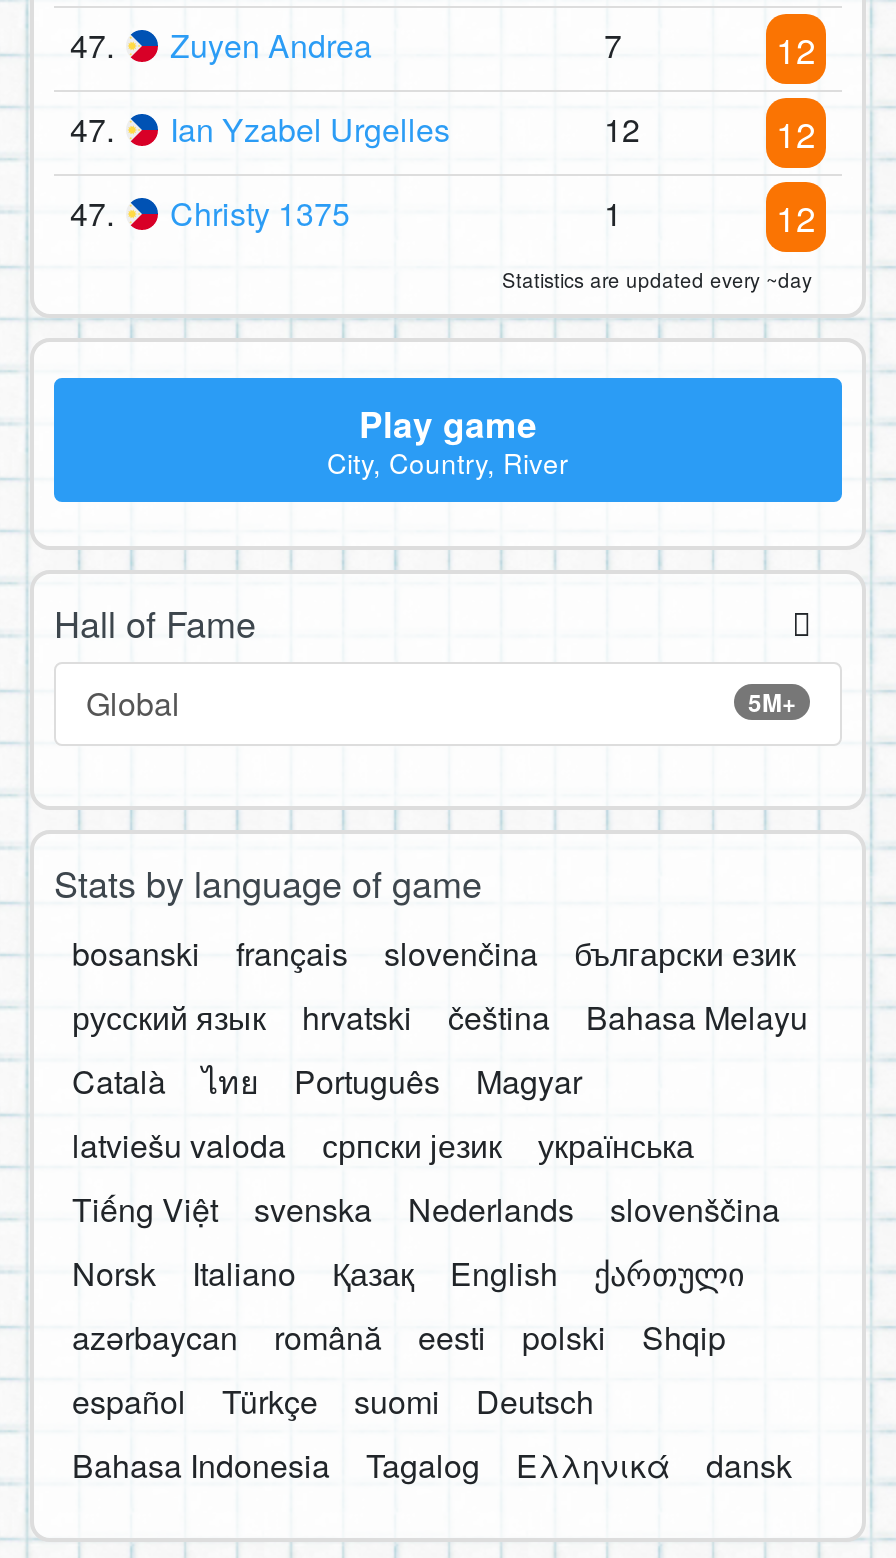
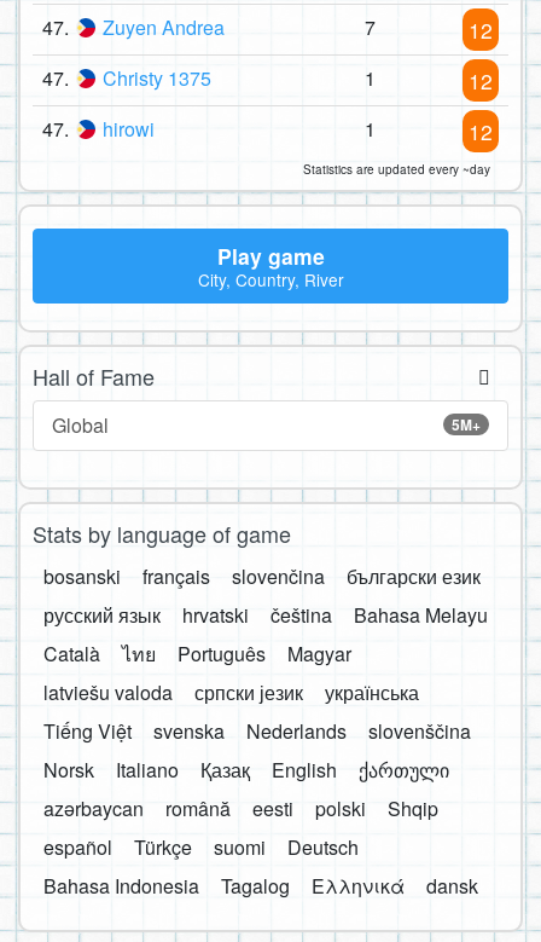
- Ian Yzabel Urgelles
- 12
+ Christy 1375
+ 1

- Christy 1375
+ hirowi
